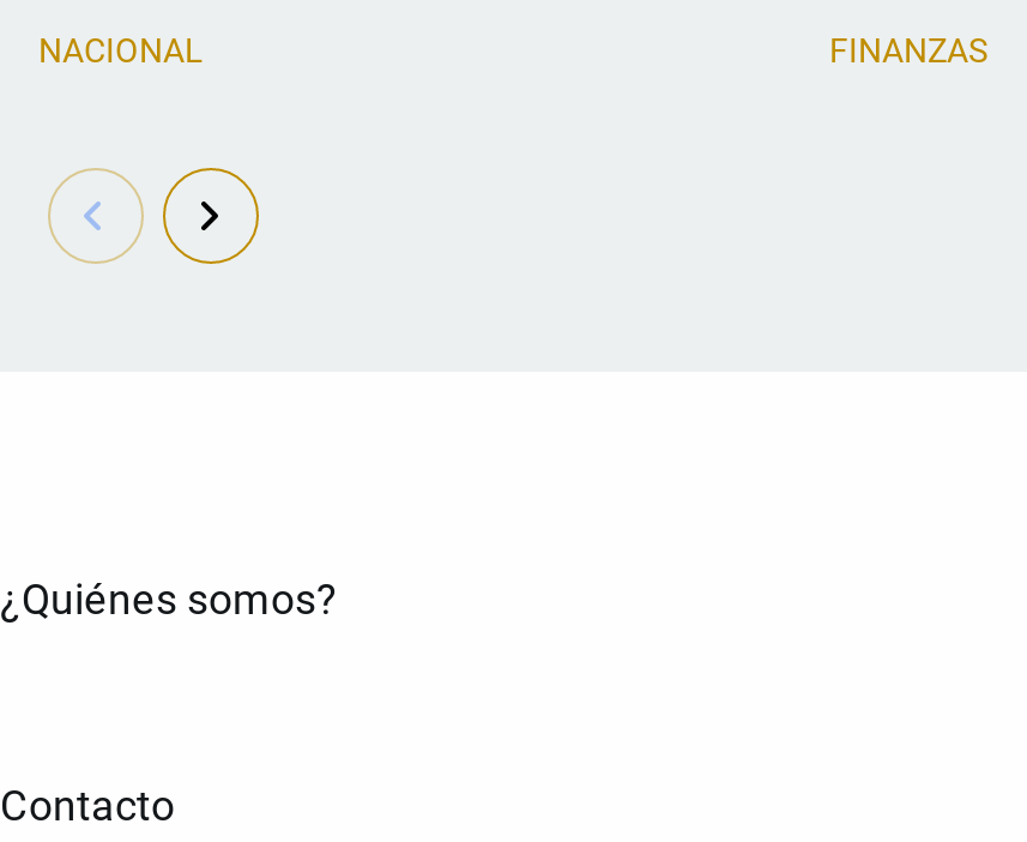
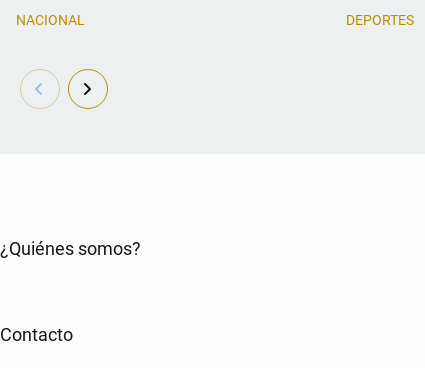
- FINANZAS
+ DEPORTES
